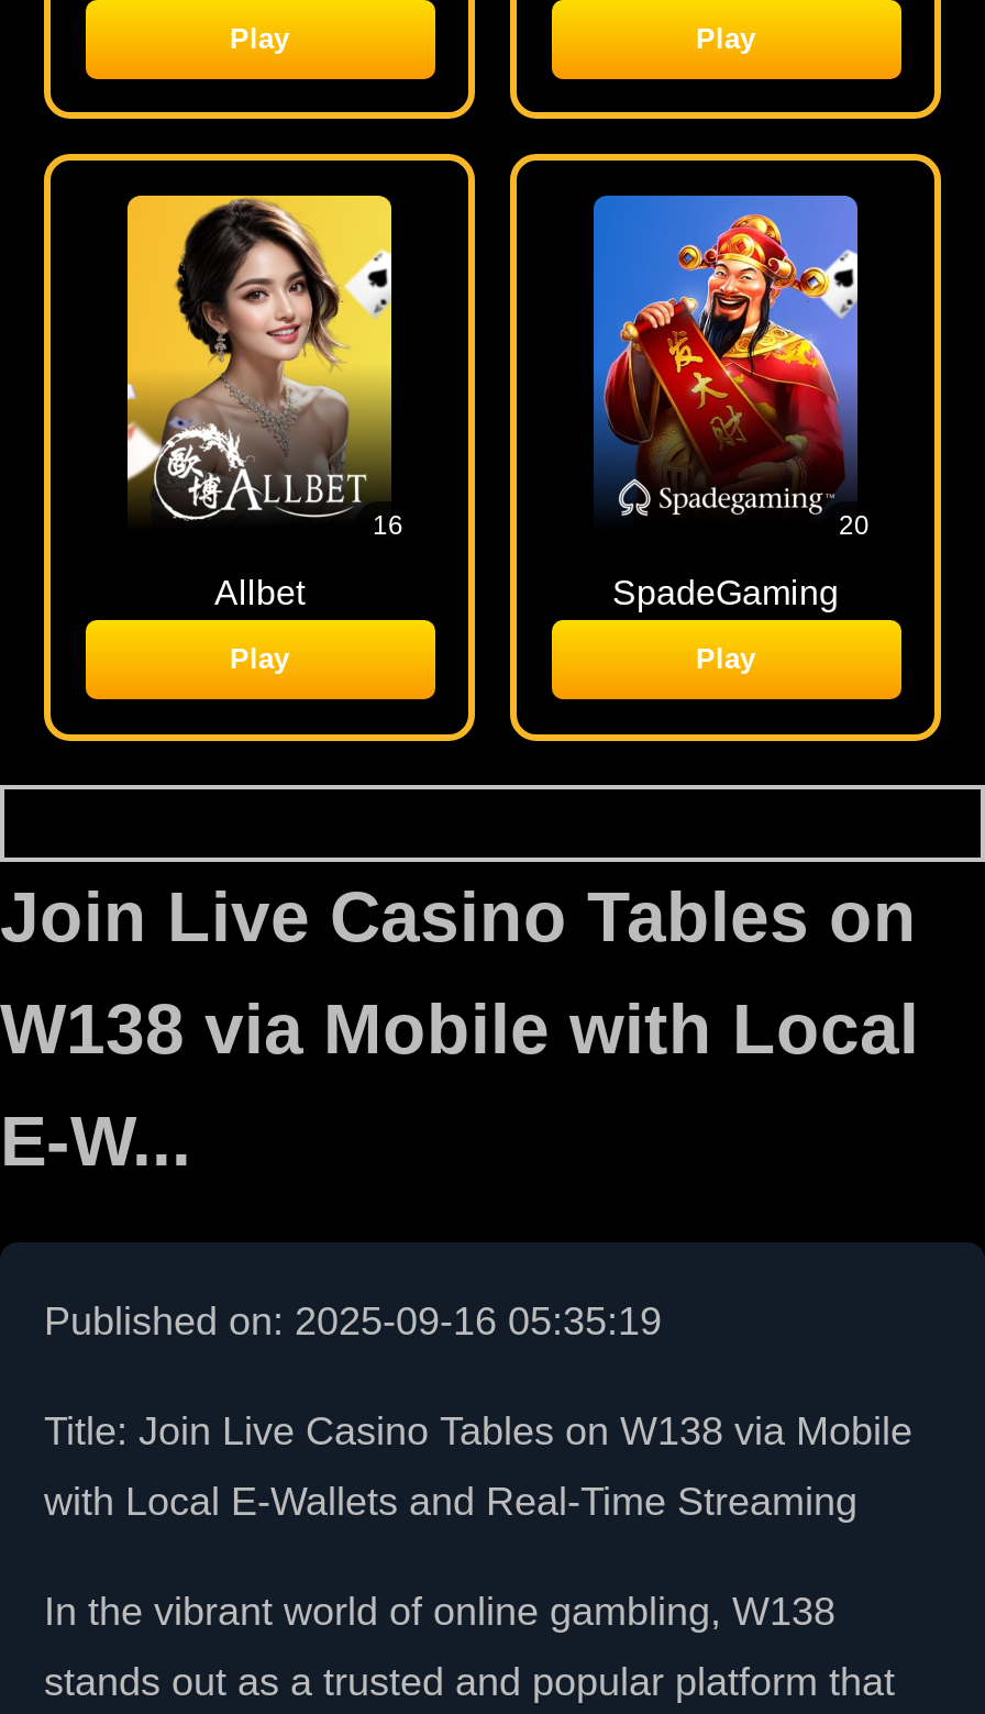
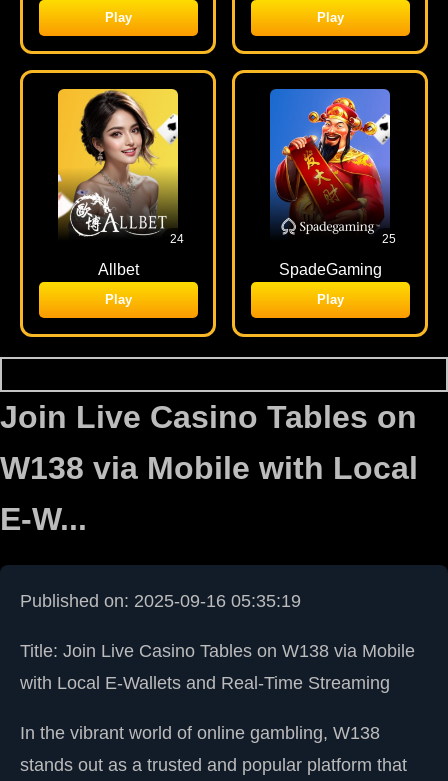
- 16
+ 24

- 20
+ 25
